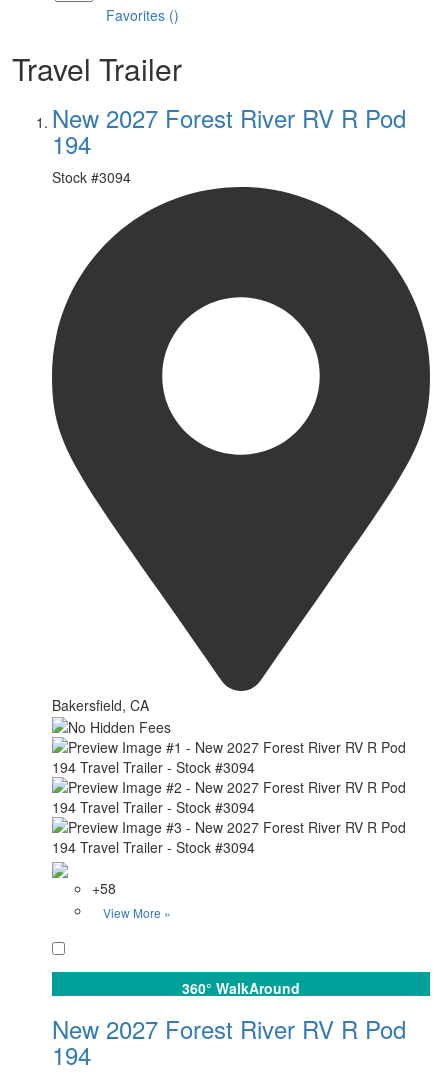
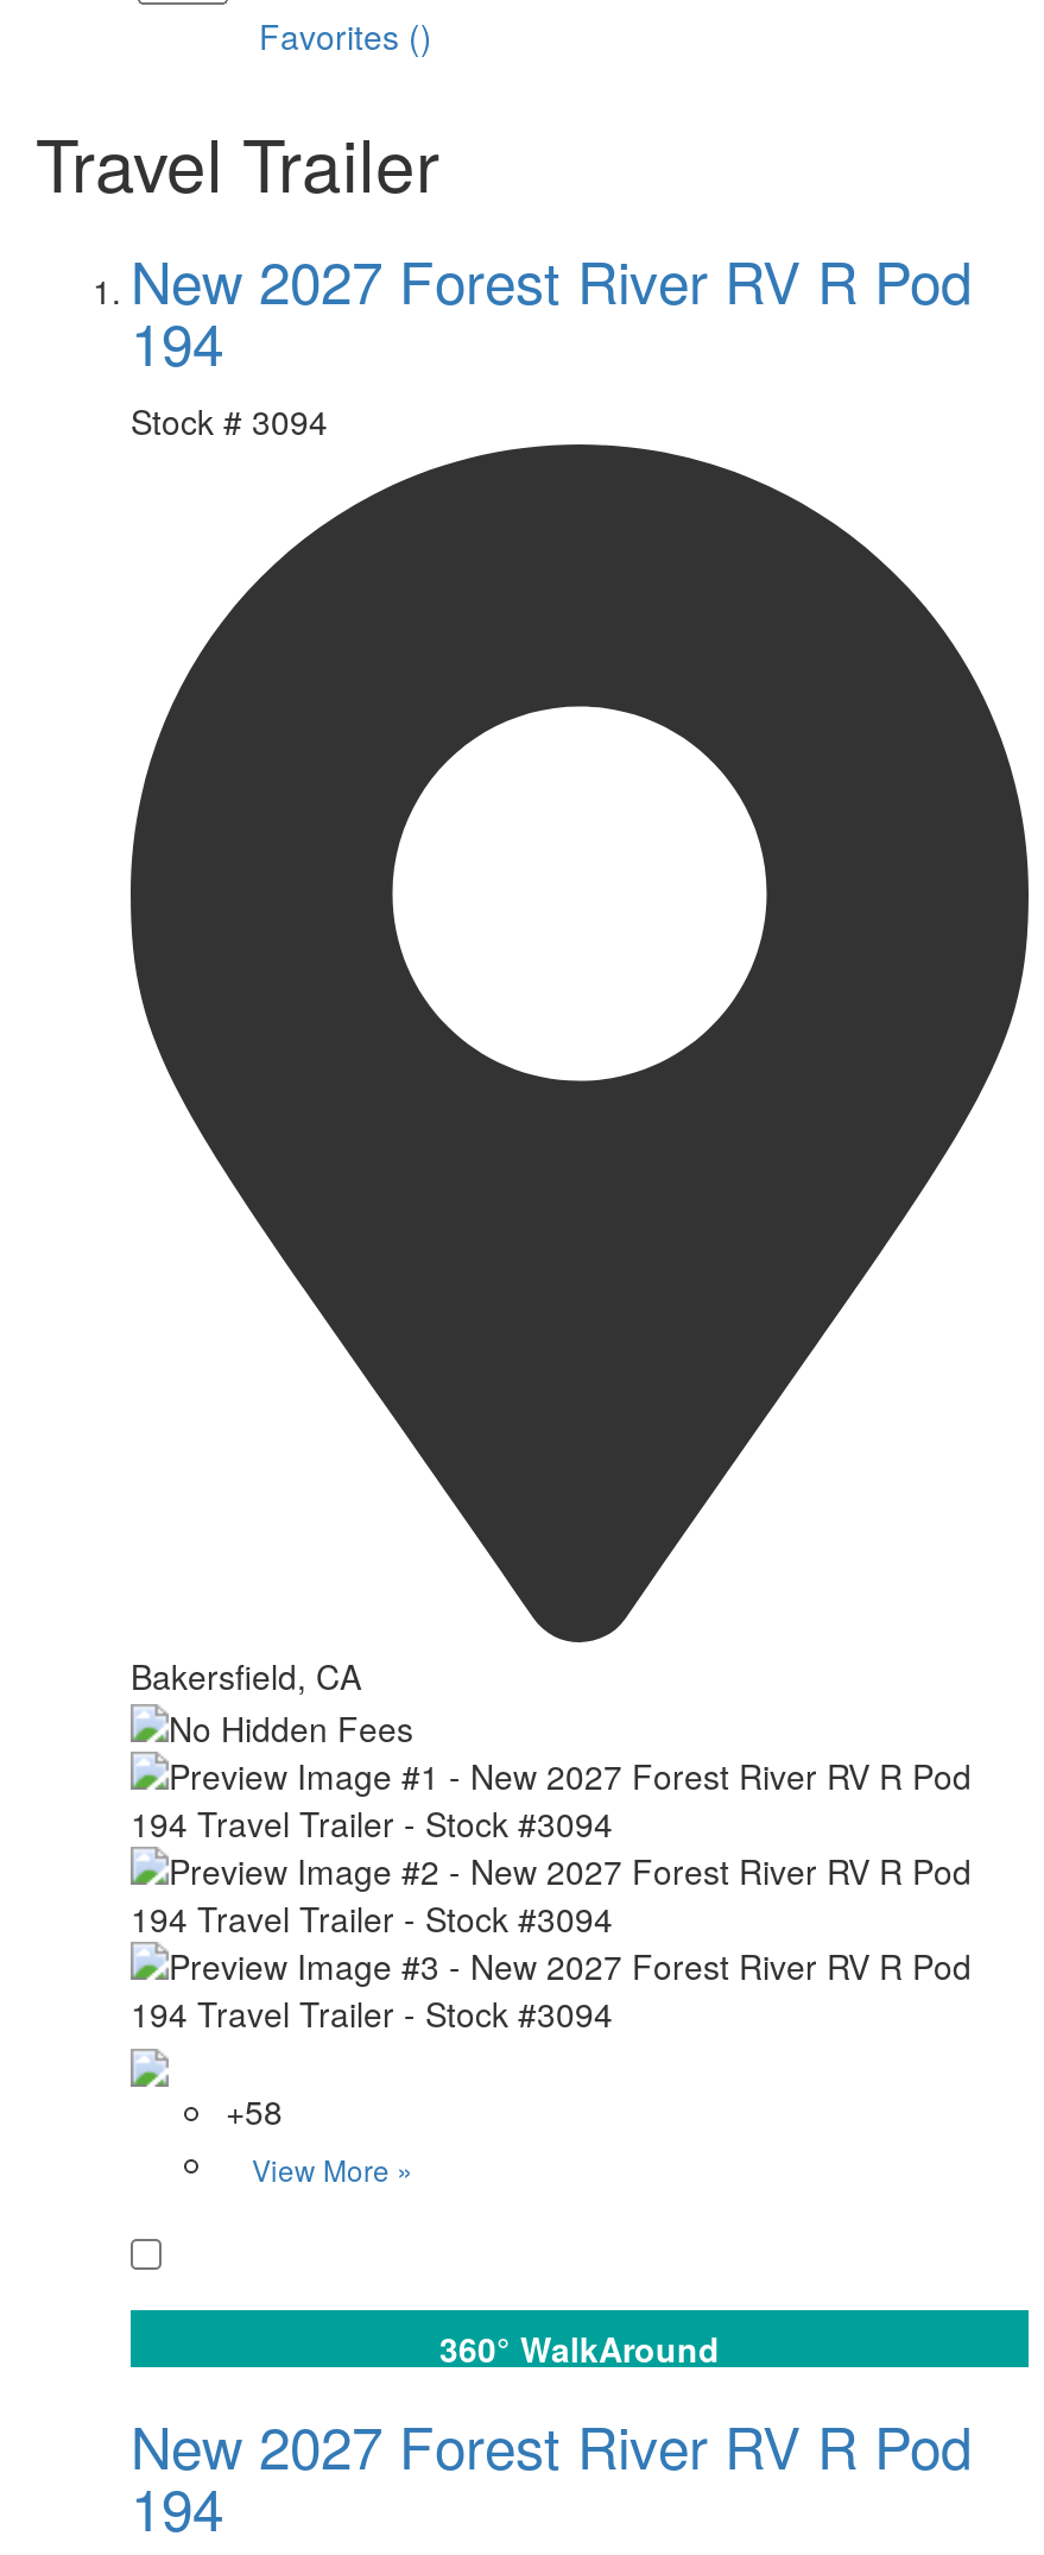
- Stock #3094
+ Stock # 3094
